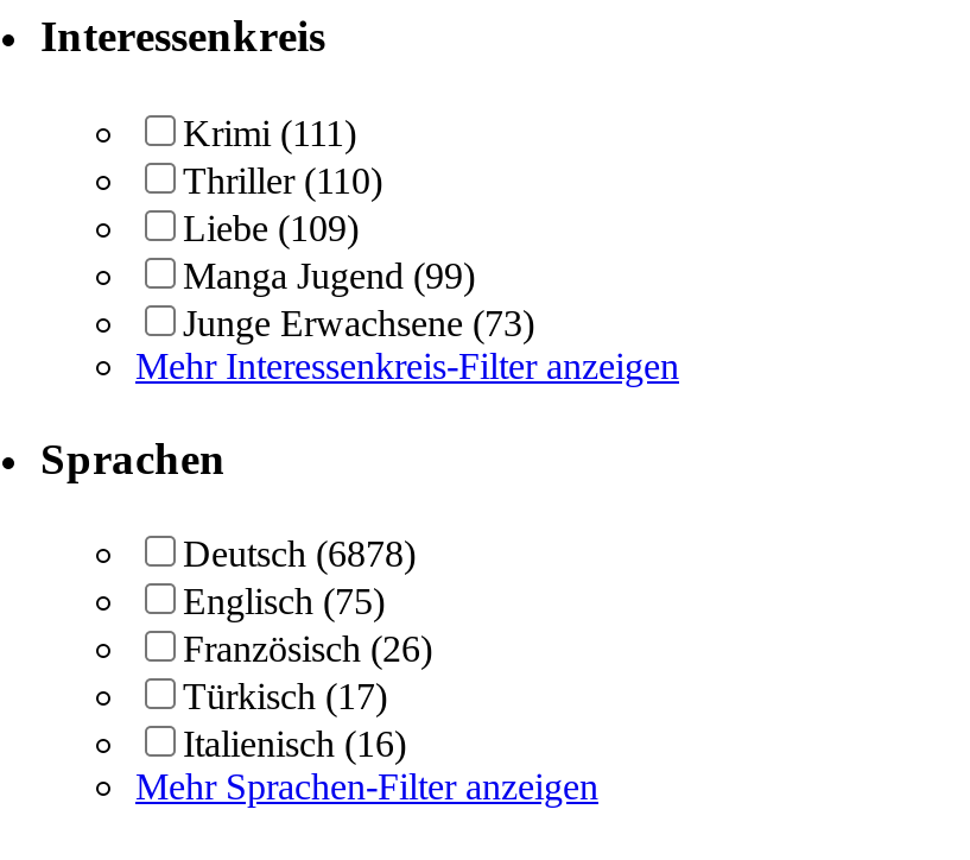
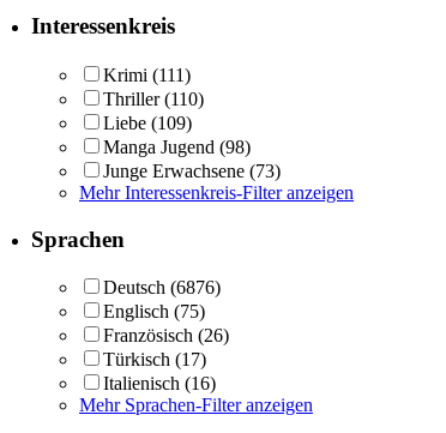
- Manga Jugend (99)
+ Manga Jugend (98)

- Deutsch (6878)
+ Deutsch (6876)
